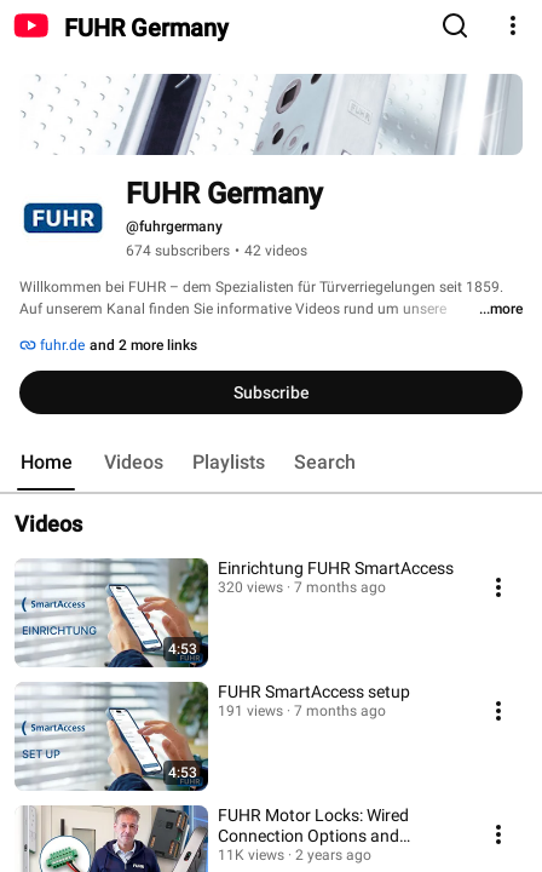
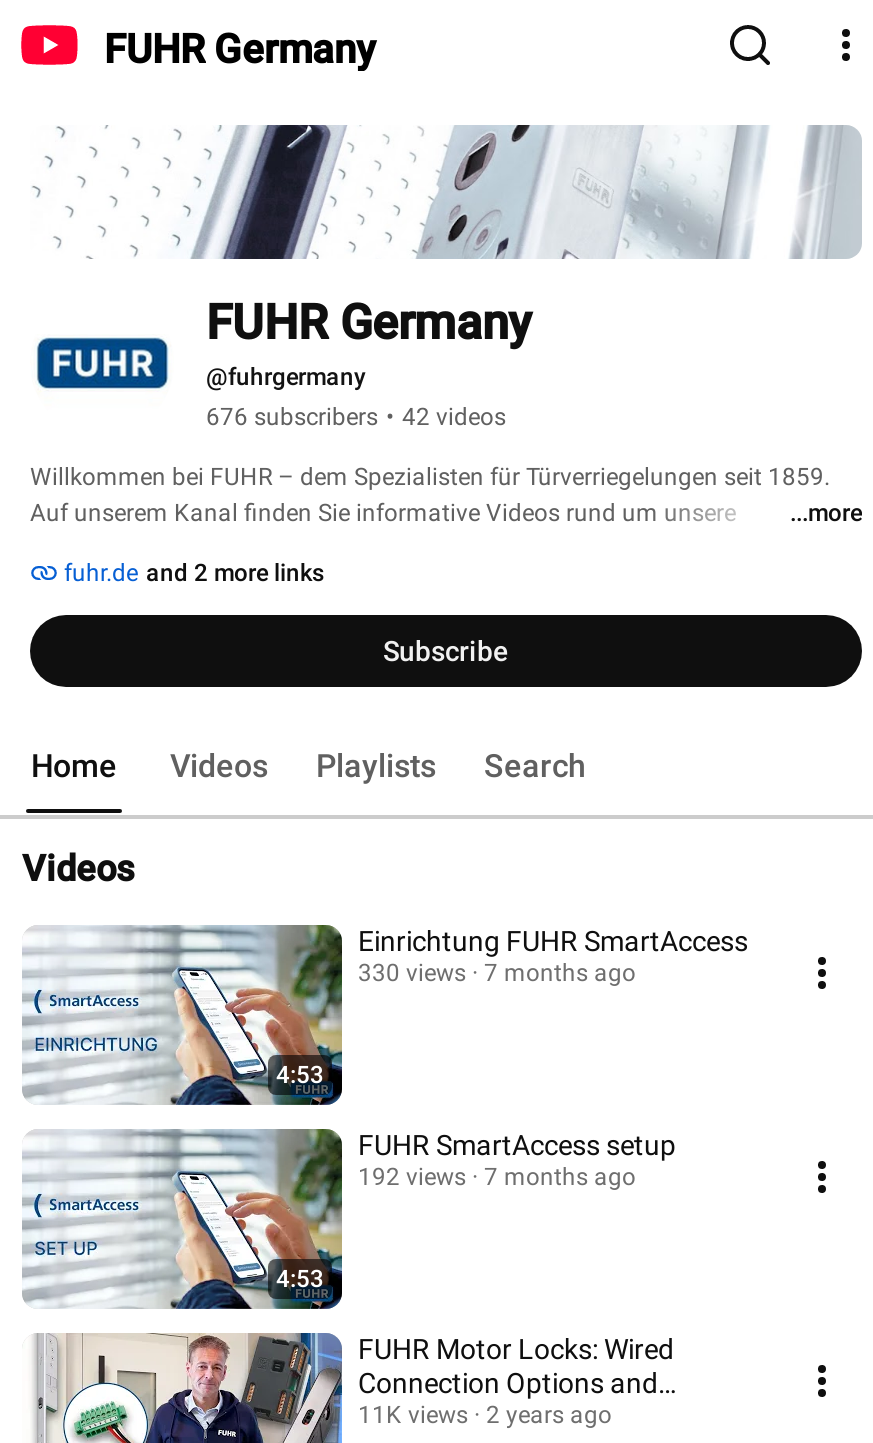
- 674 subscribers • 42 videos
+ 676 subscribers • 42 videos

- 320 views 7 months ago
+ 330 views 7 months ago

- 191 views 7 months ago
+ 192 views 7 months ago
